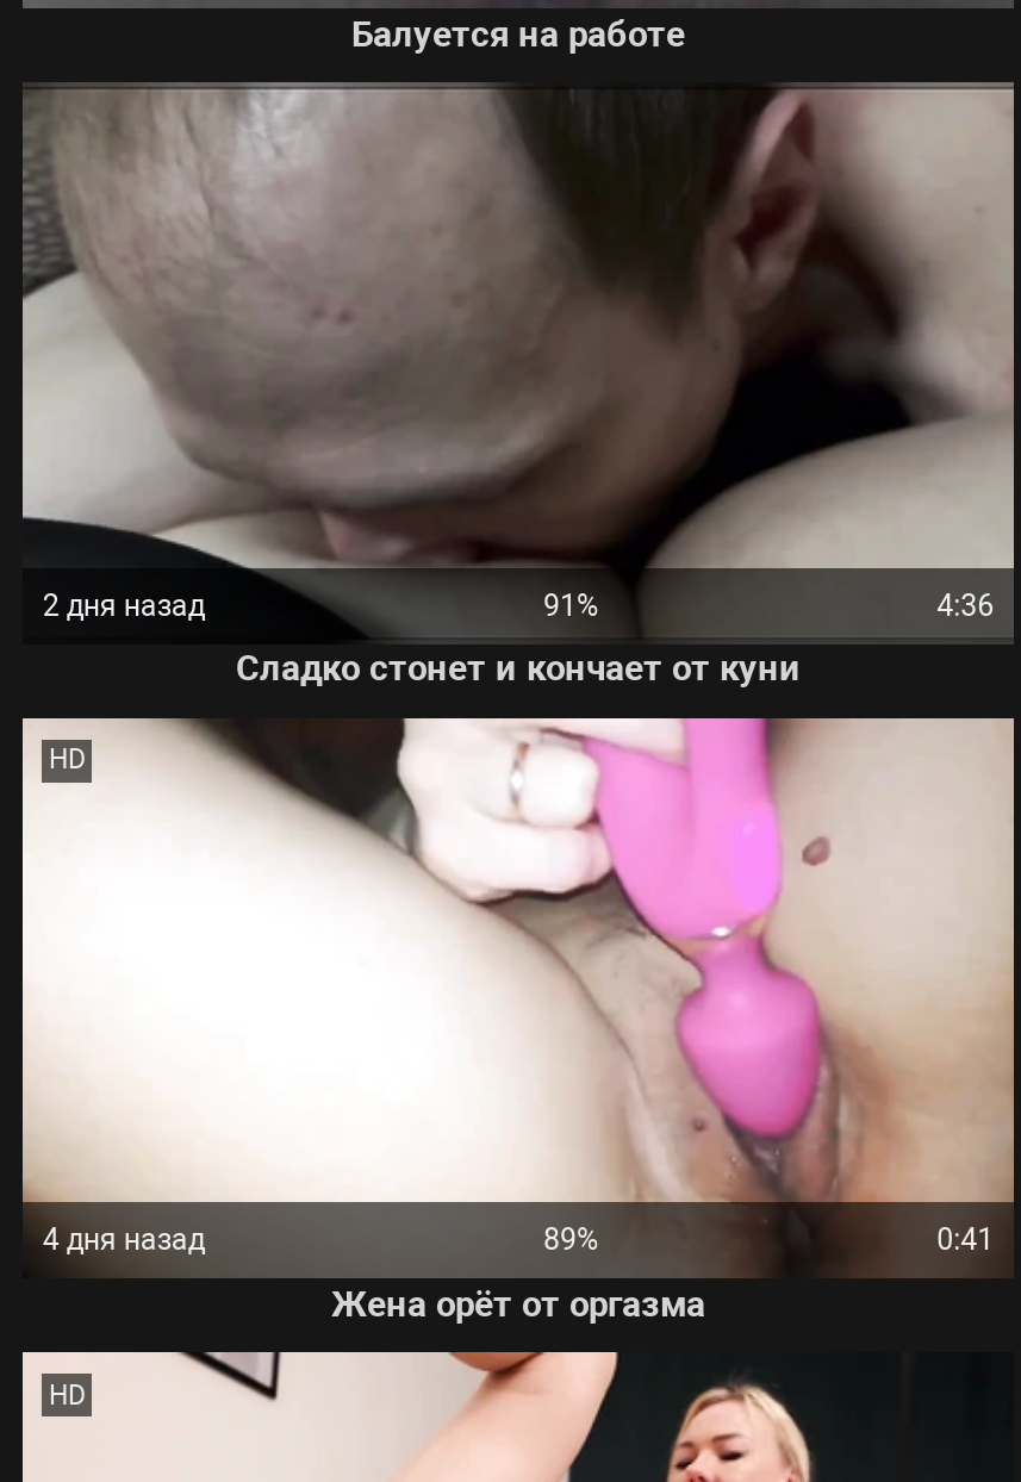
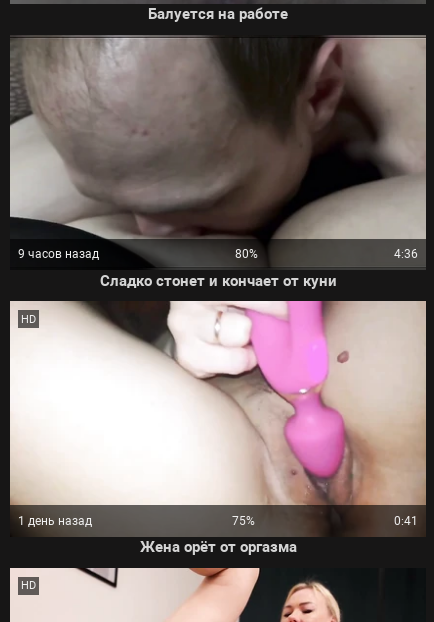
- 2 дня назад
+ 9 часов назад

- 91%
+ 80%

- 4 дня назад
+ 1 день назад

- 89%
+ 75%
